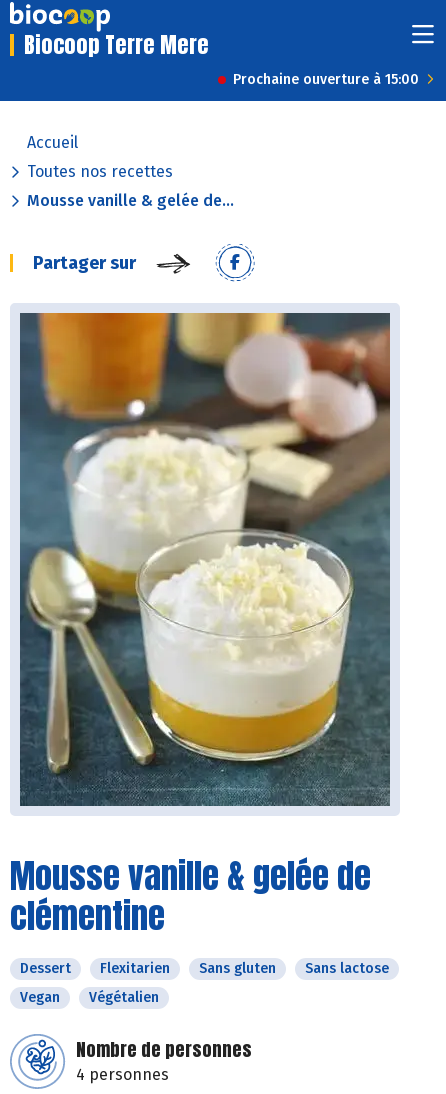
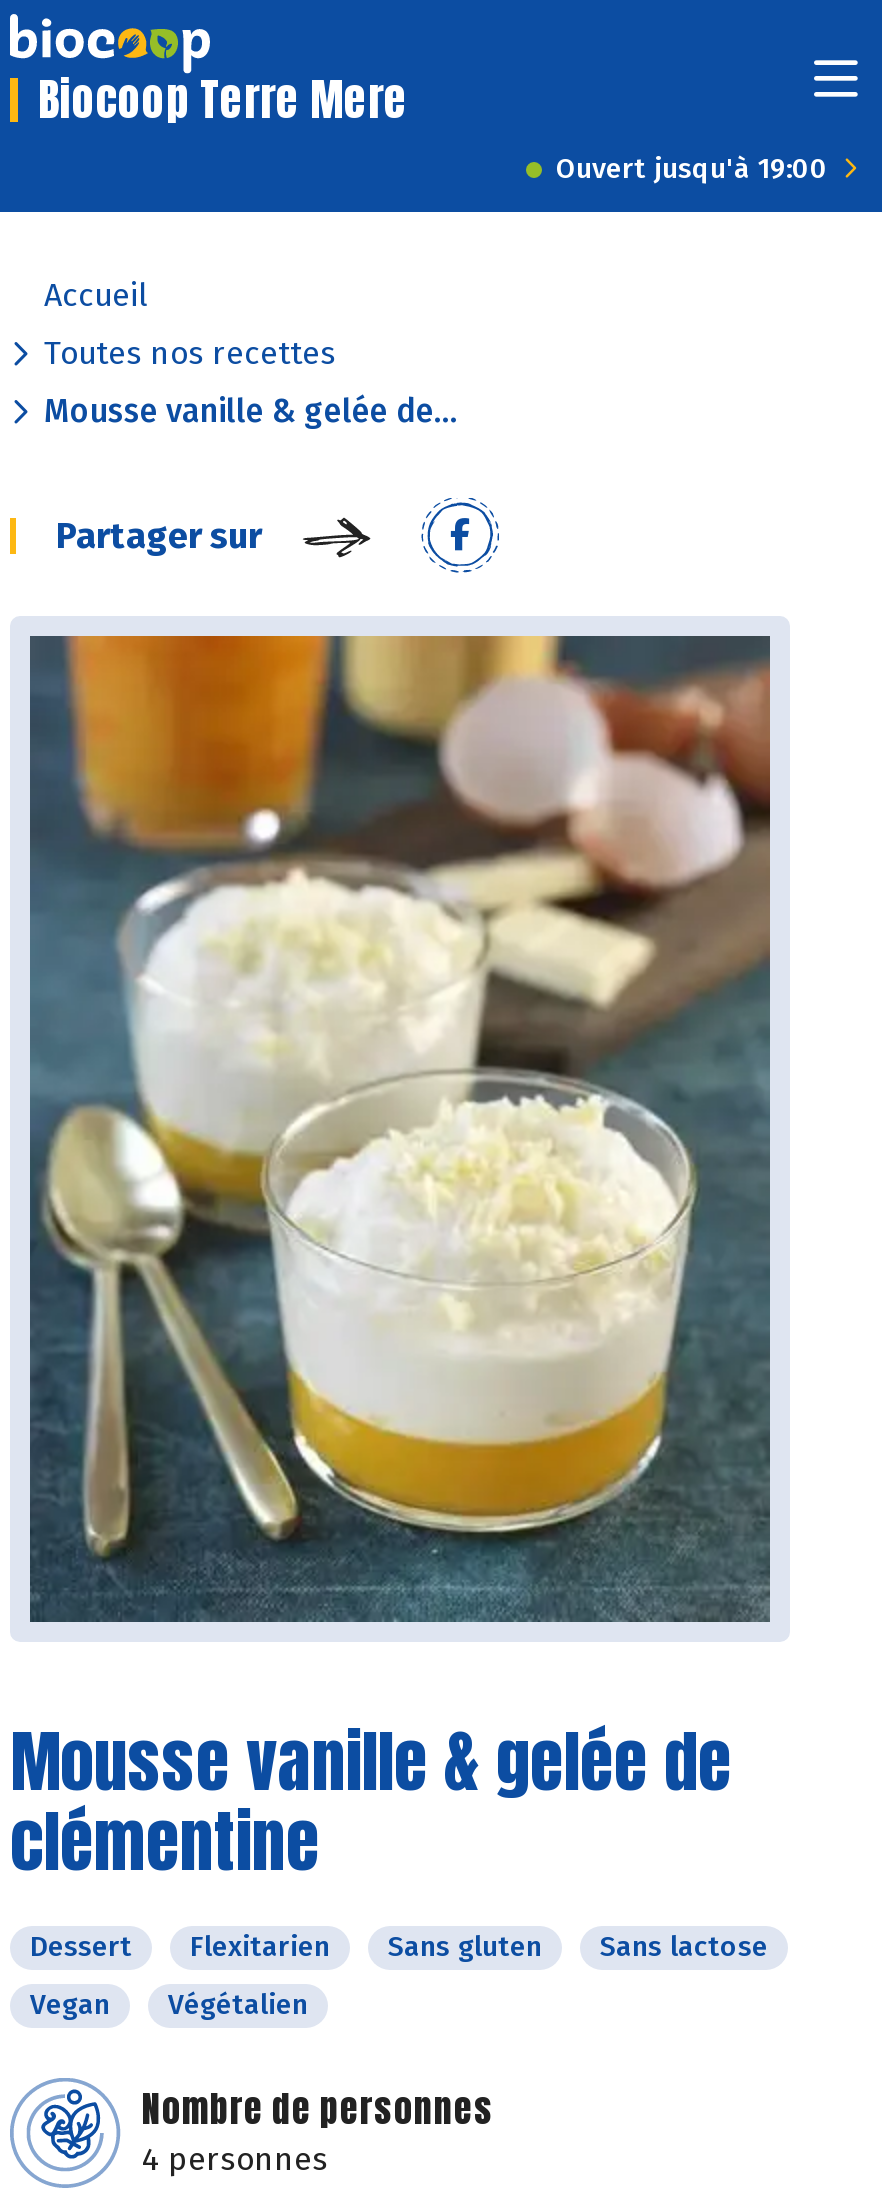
- Prochaine ouverture à 15:00
+ Ouvert jusqu'à 19:00
